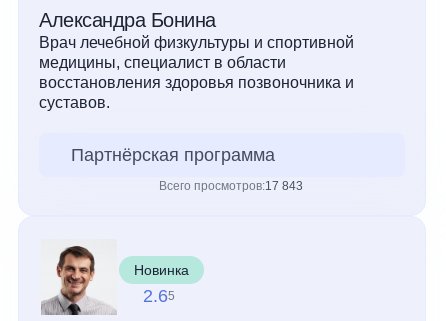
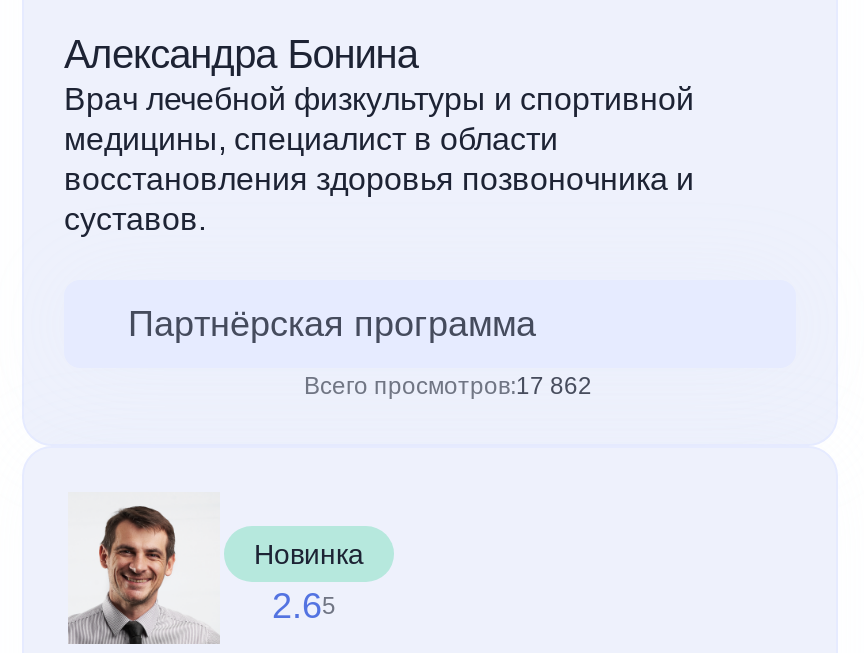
- Всего просмотров:17 843
+ Всего просмотров:17 862
